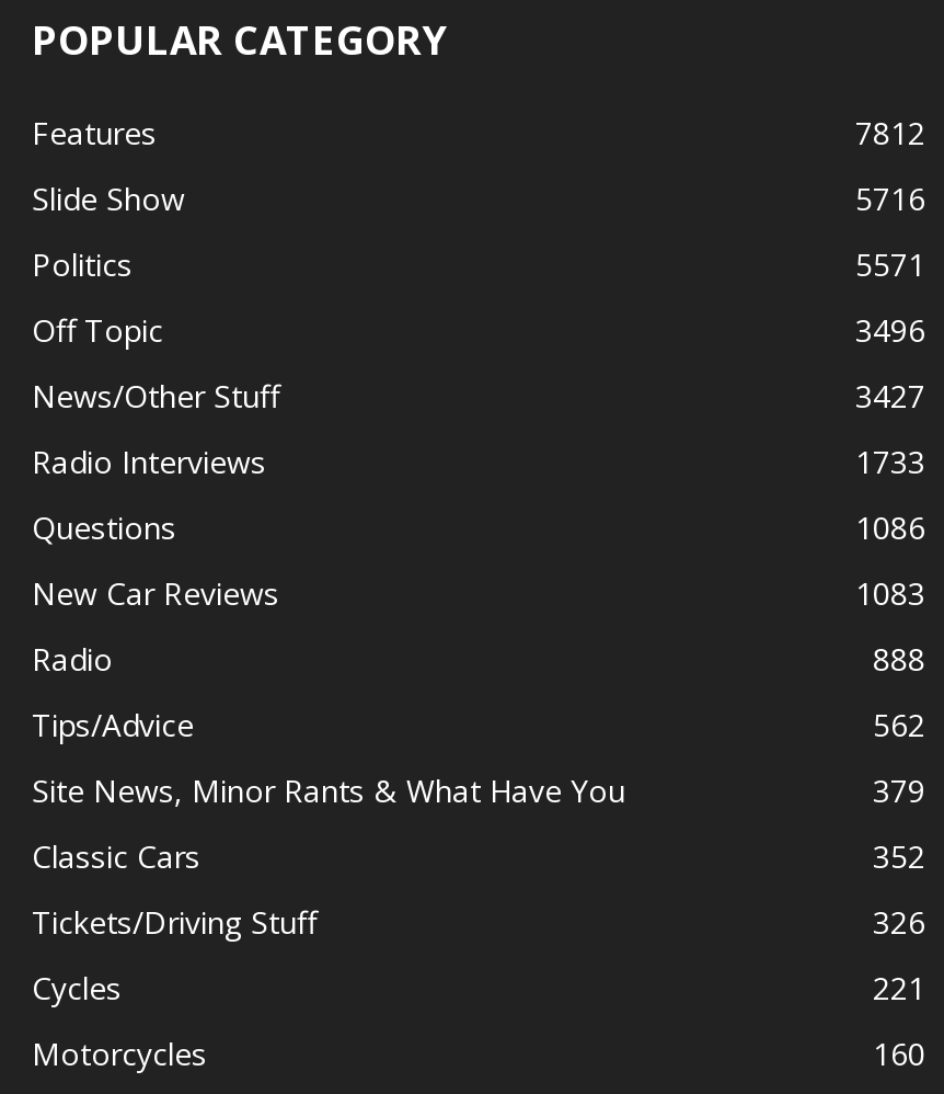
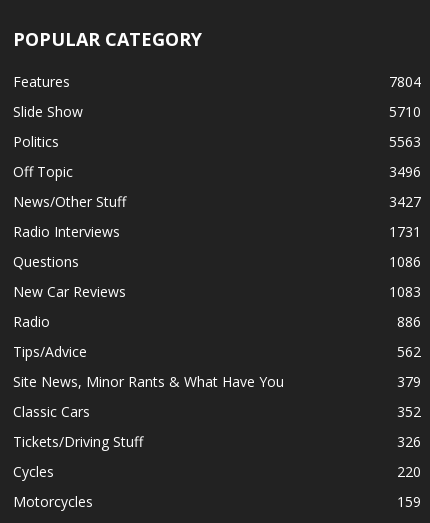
- 7812
+ 7804

- 5716
+ 5710

- 5571
+ 5563

- 1733
+ 1731

- 888
+ 886

- 221
+ 220

- 160
+ 159
